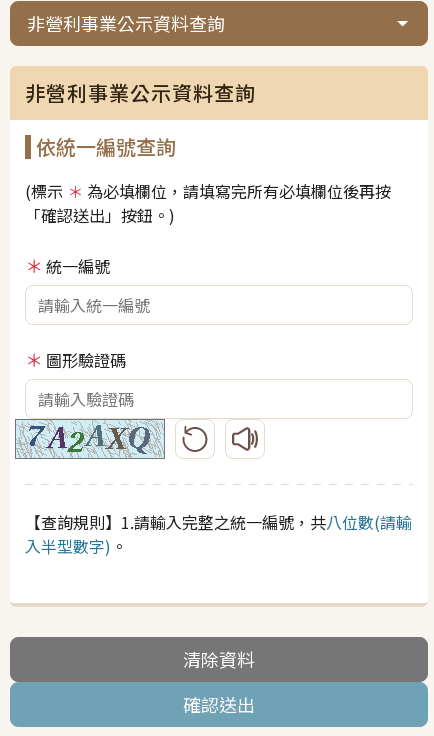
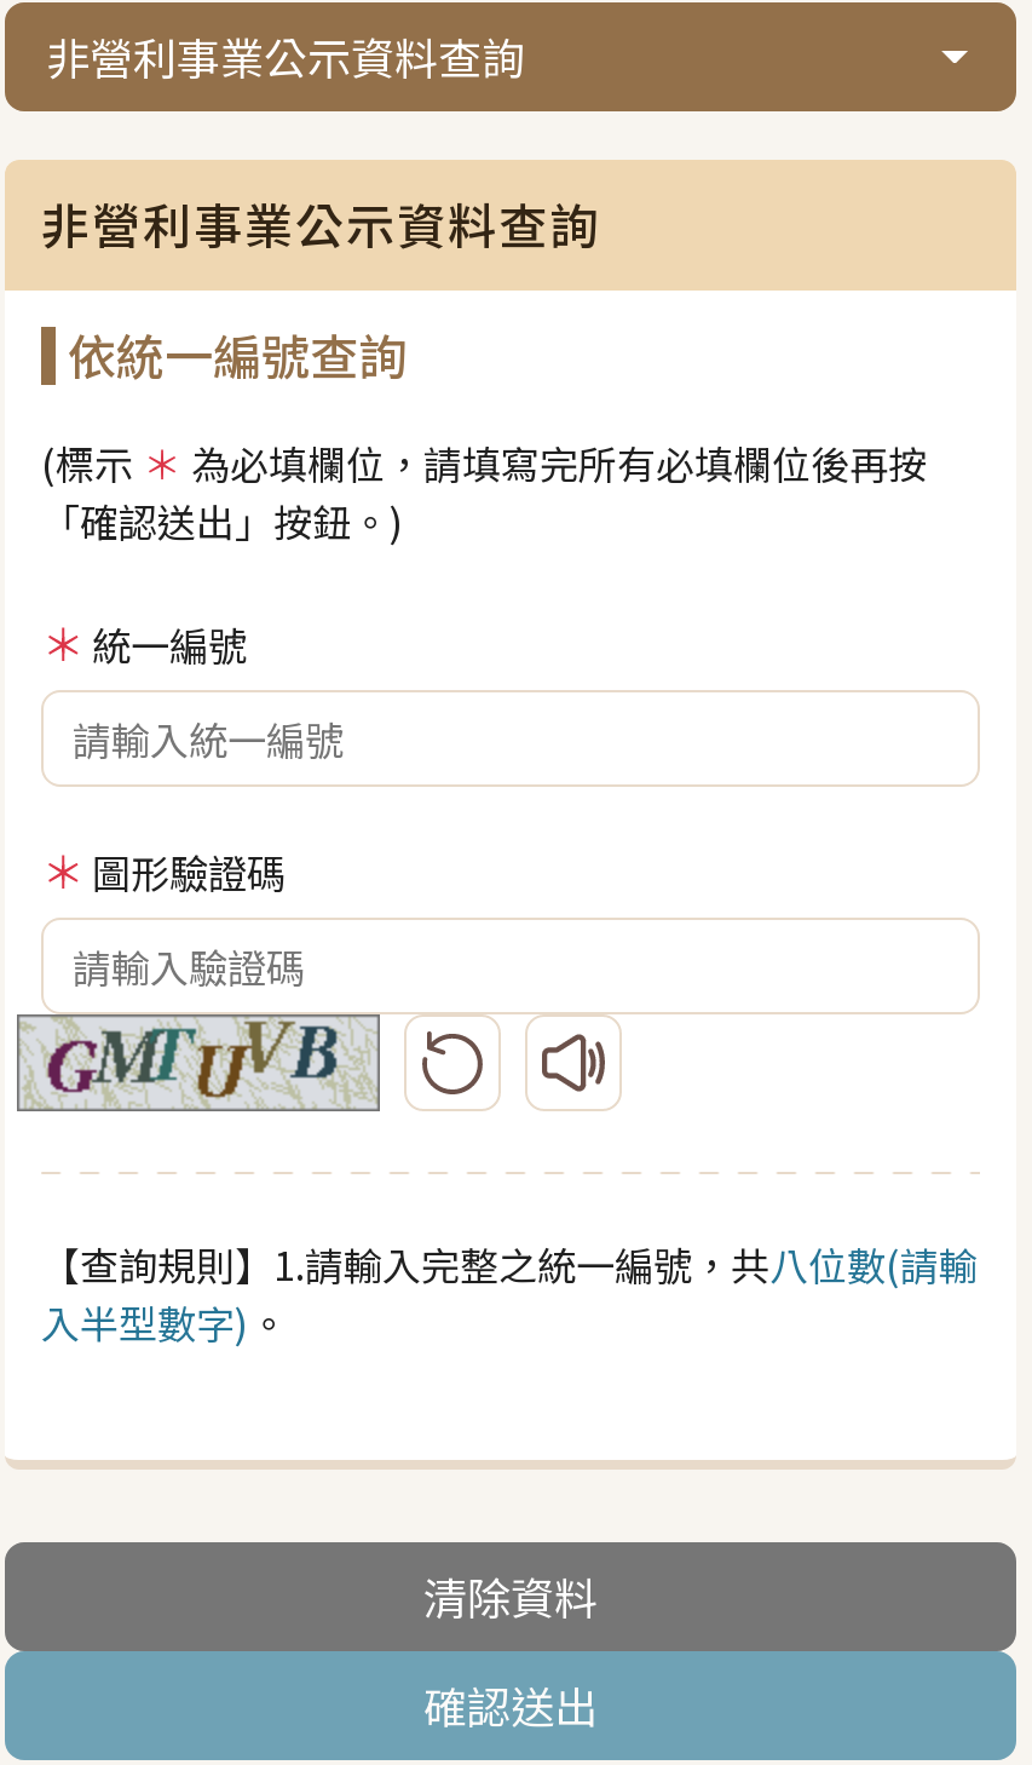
- [image]
+ [image]
